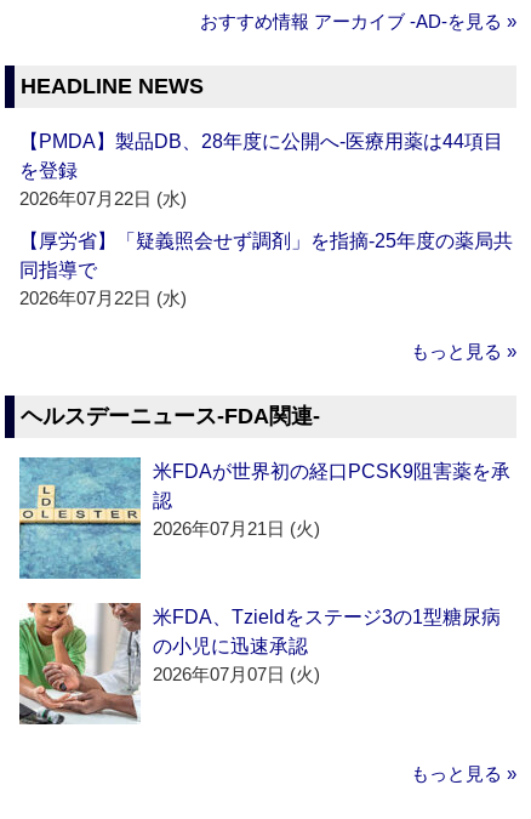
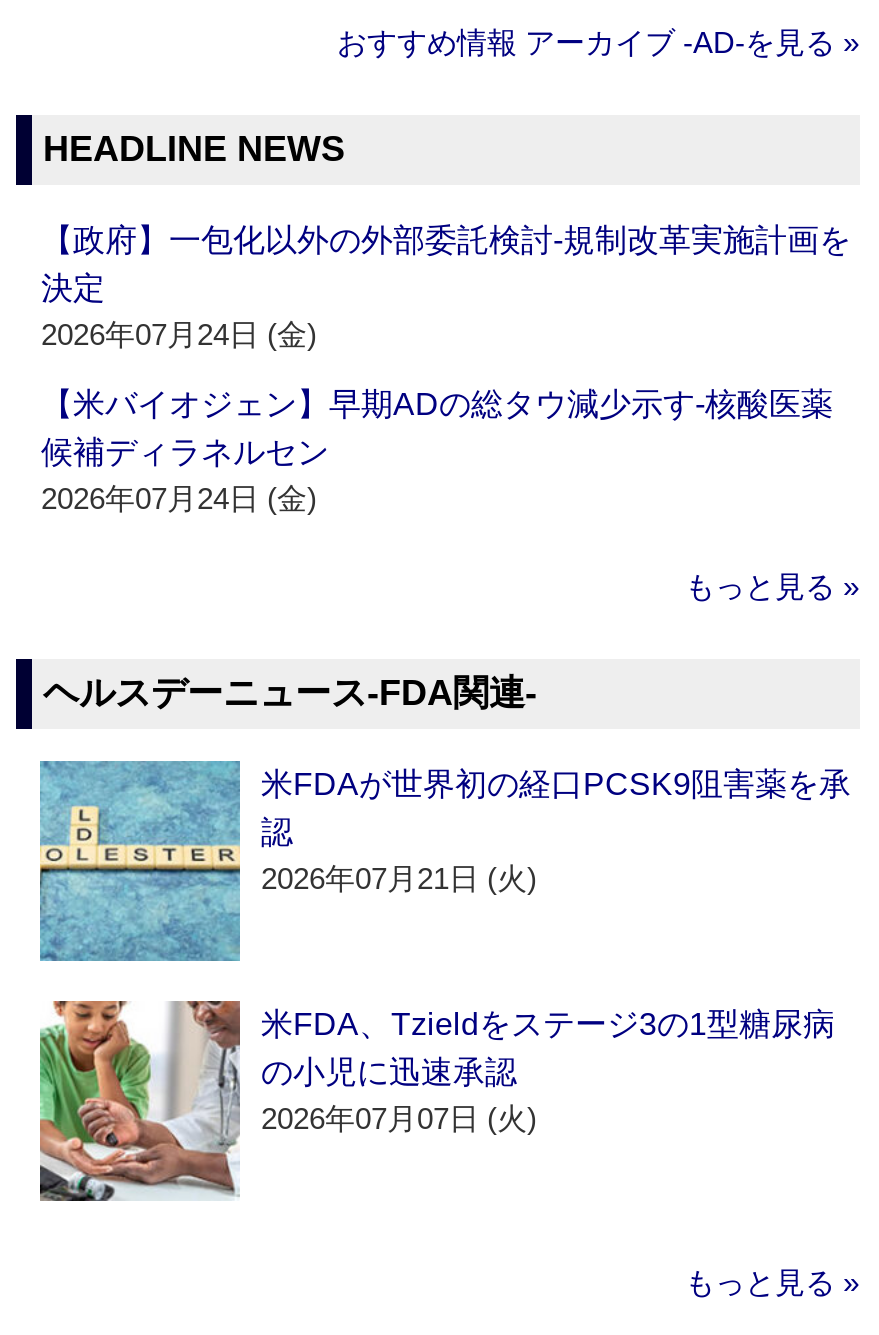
- 【PMDA】製品DB、28年度に公開へ‐医療用薬は44項目
- を登録
- 2026年07月22日 (水)
+ 【政府】一包化以外の外部委託検討‐規制改革実施計画を
+ 決定
+ 2026年07月24日 (金)

- 【厚労省】「疑義照会せず調剤」を指摘‐25年度の薬局共
- 同指導で
- 2026年07月22日 (水)
+ 【米バイオジェン】早期ADの総タウ減少示す‐核酸医薬
+ 候補ディラネルセン
+ 2026年07月24日 (金)
